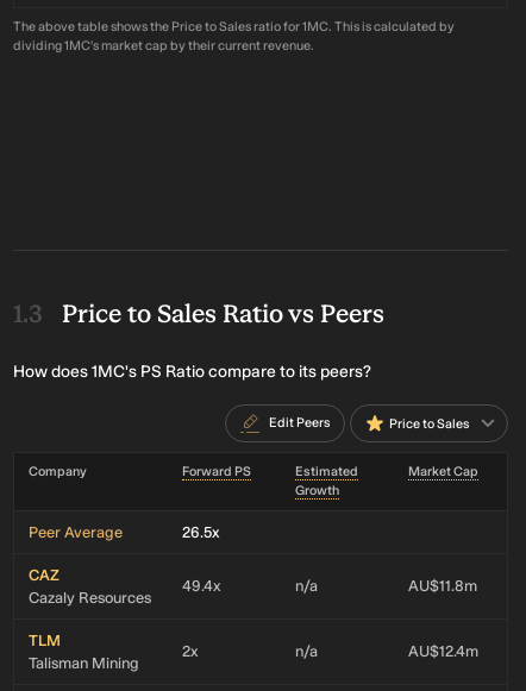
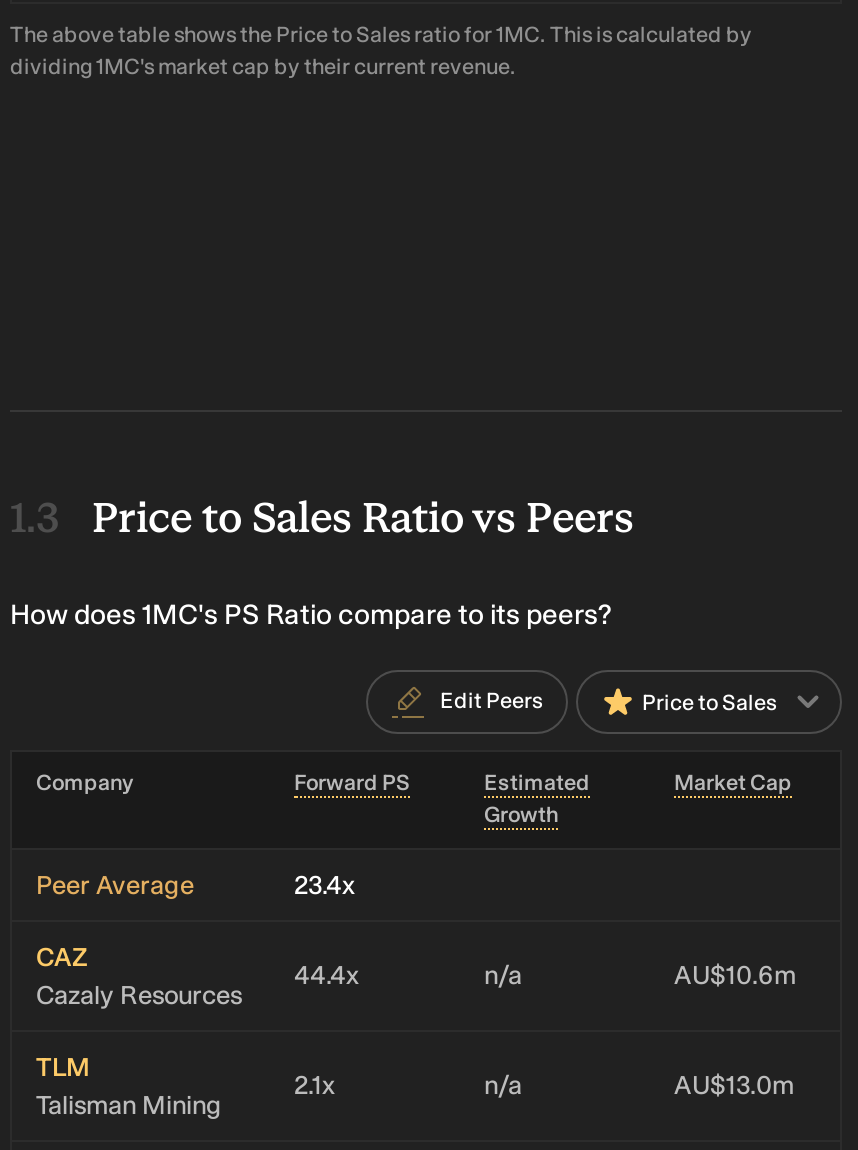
- 26.5x
+ 23.4x

- 49.4x
+ 44.4x

- AU$11.8m
+ AU$10.6m

- 2x
+ 2.1x

- AU$12.4m
+ AU$13.0m
